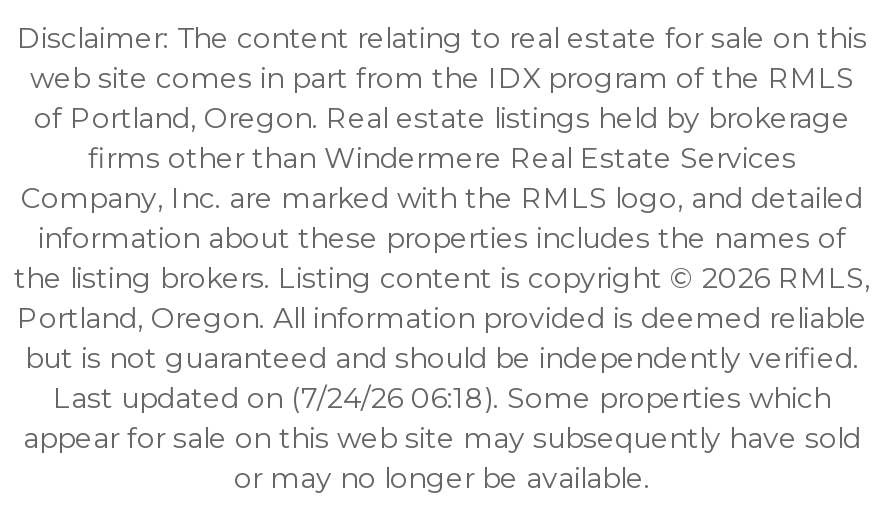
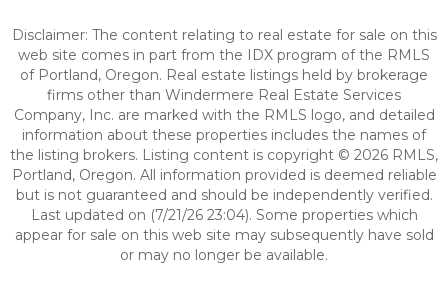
- Last updated on (7/24/26 06:18). Some properties which
+ Last updated on (7/21/26 23:04). Some properties which
